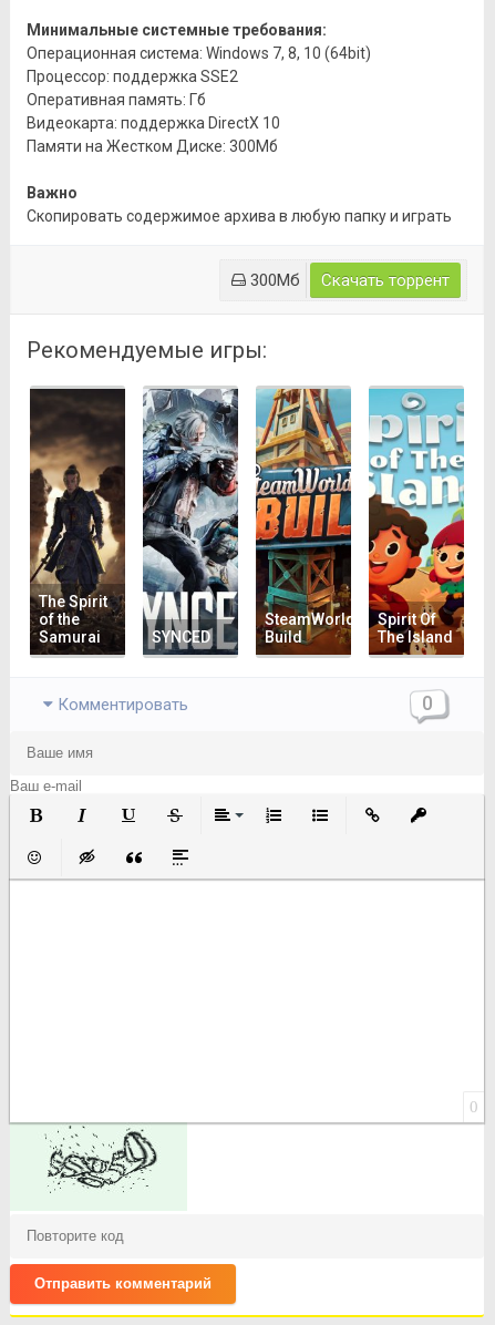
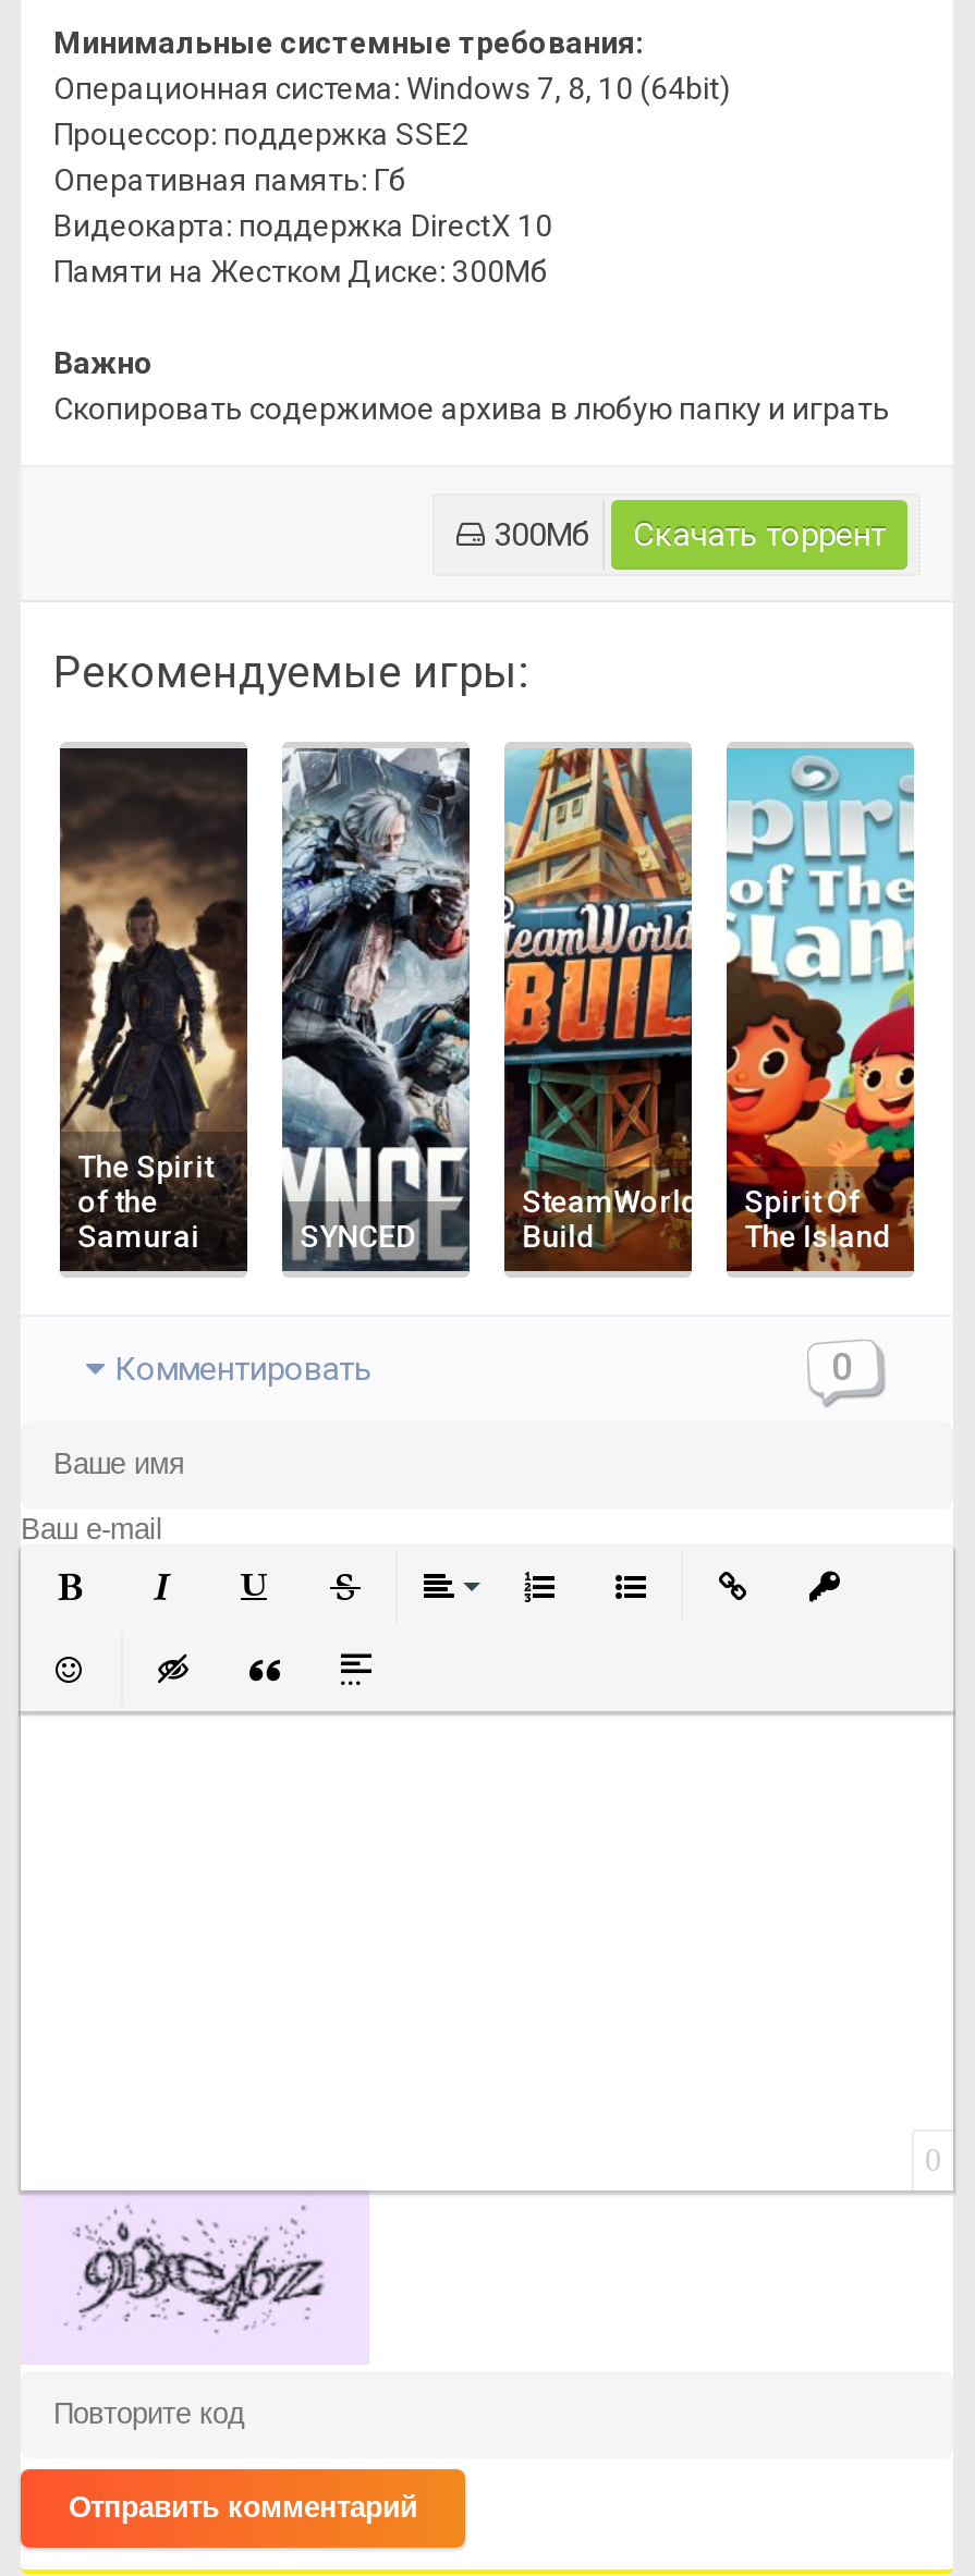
- [image]
+ [image]
